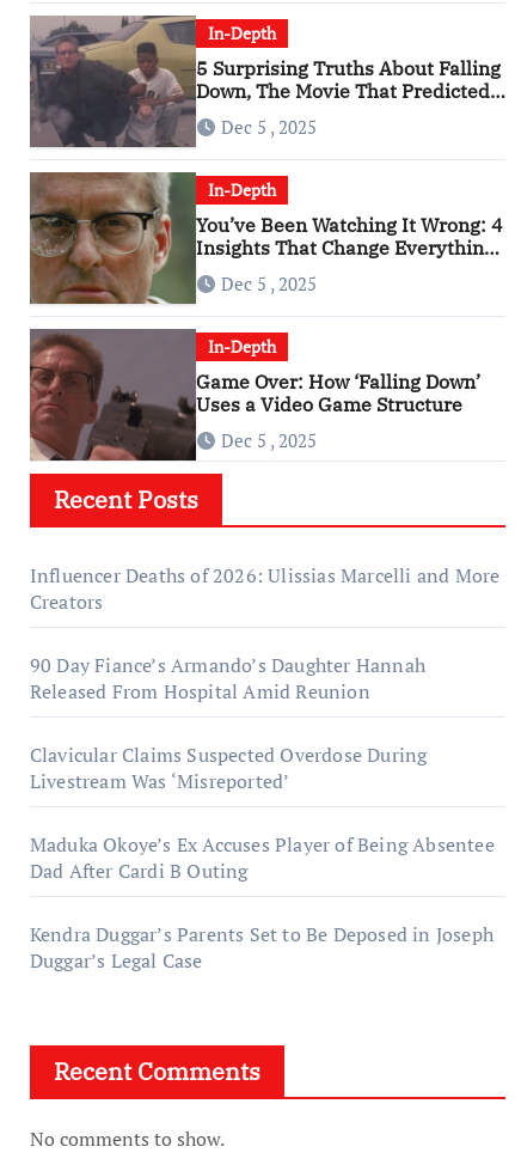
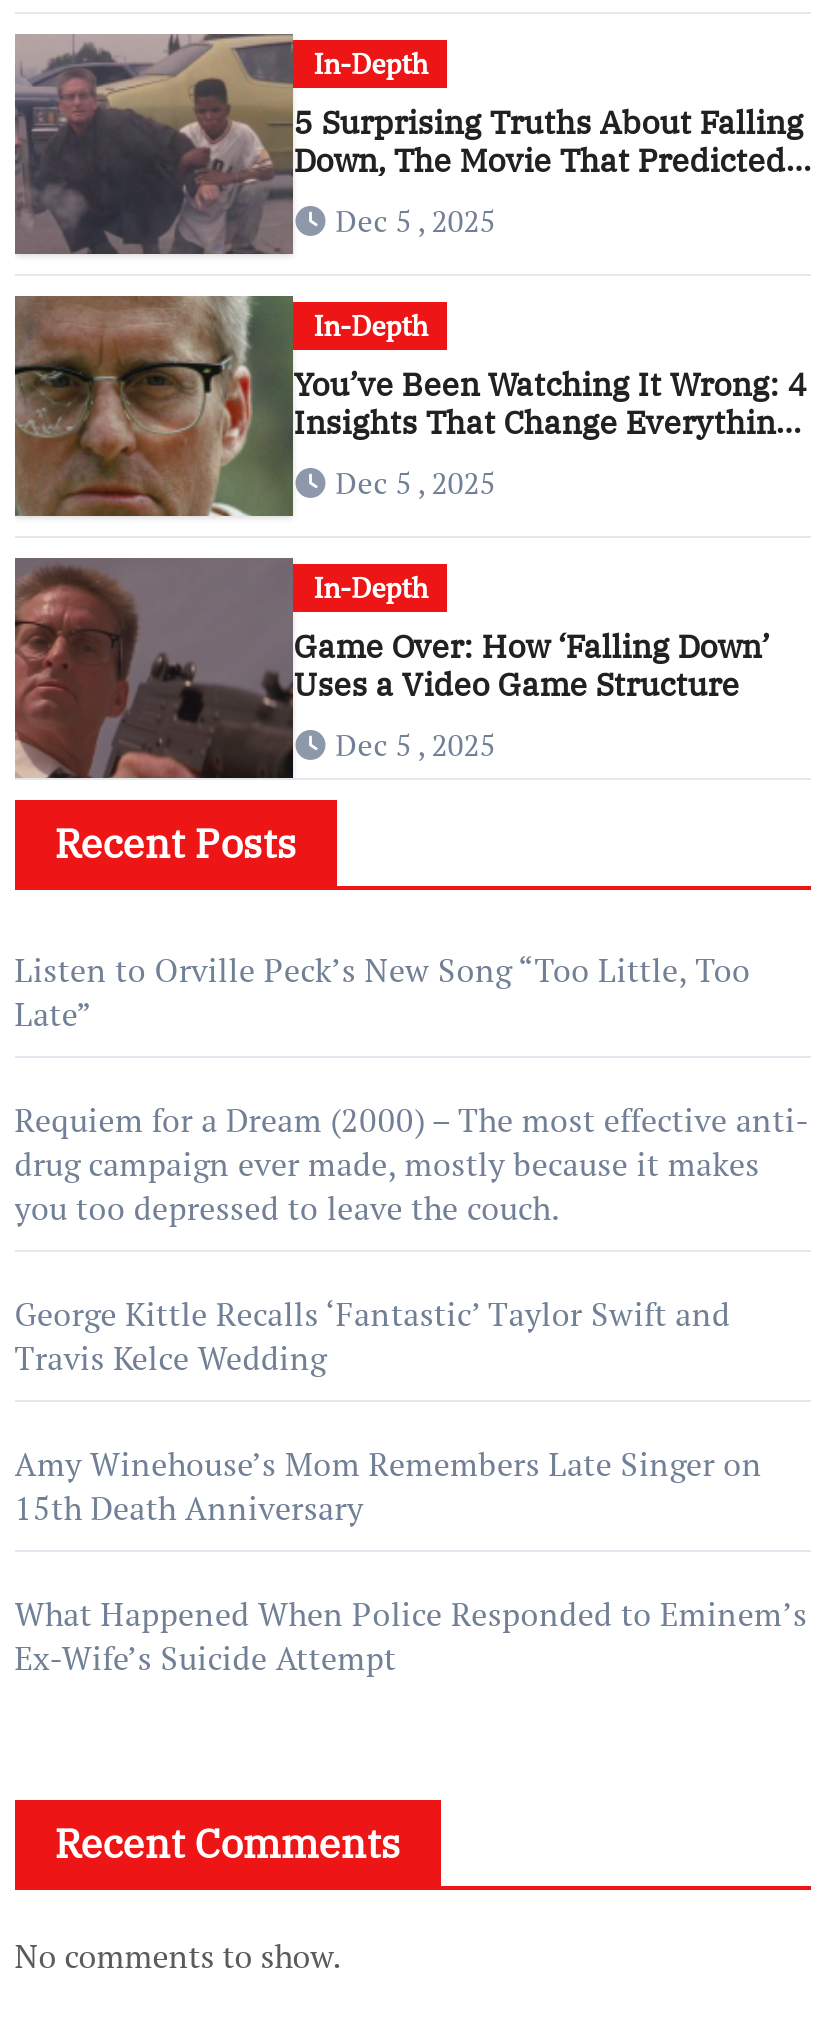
- Influencer Deaths of 2026: Ulissias Marcelli and More
- Creators
+ Listen to Orville Peck’s New Song “Too Little, Too
+ Late”

- 90 Day Fiance’s Armando’s Daughter Hannah
- Released From Hospital Amid Reunion
+ Requiem for a Dream (2000) – The most effective anti-
+ drug campaign ever made, mostly because it makes
+ you too depressed to leave the couch.

- Clavicular Claims Suspected Overdose During
- Livestream Was ‘Misreported’
+ George Kittle Recalls ‘Fantastic’ Taylor Swift and
+ Travis Kelce Wedding

- Maduka Okoye’s Ex Accuses Player of Being Absentee
- Dad After Cardi B Outing
+ Amy Winehouse’s Mom Remembers Late Singer on
+ 15th Death Anniversary

- Kendra Duggar’s Parents Set to Be Deposed in Joseph
- Duggar’s Legal Case
+ What Happened When Police Responded to Eminem’s
+ Ex-Wife’s Suicide Attempt
